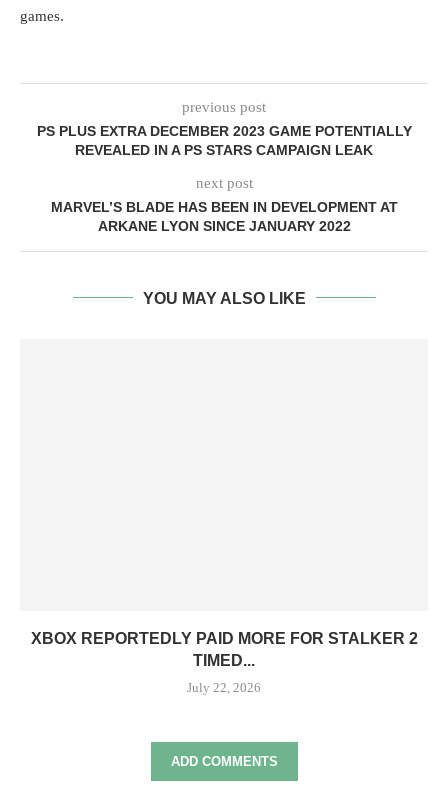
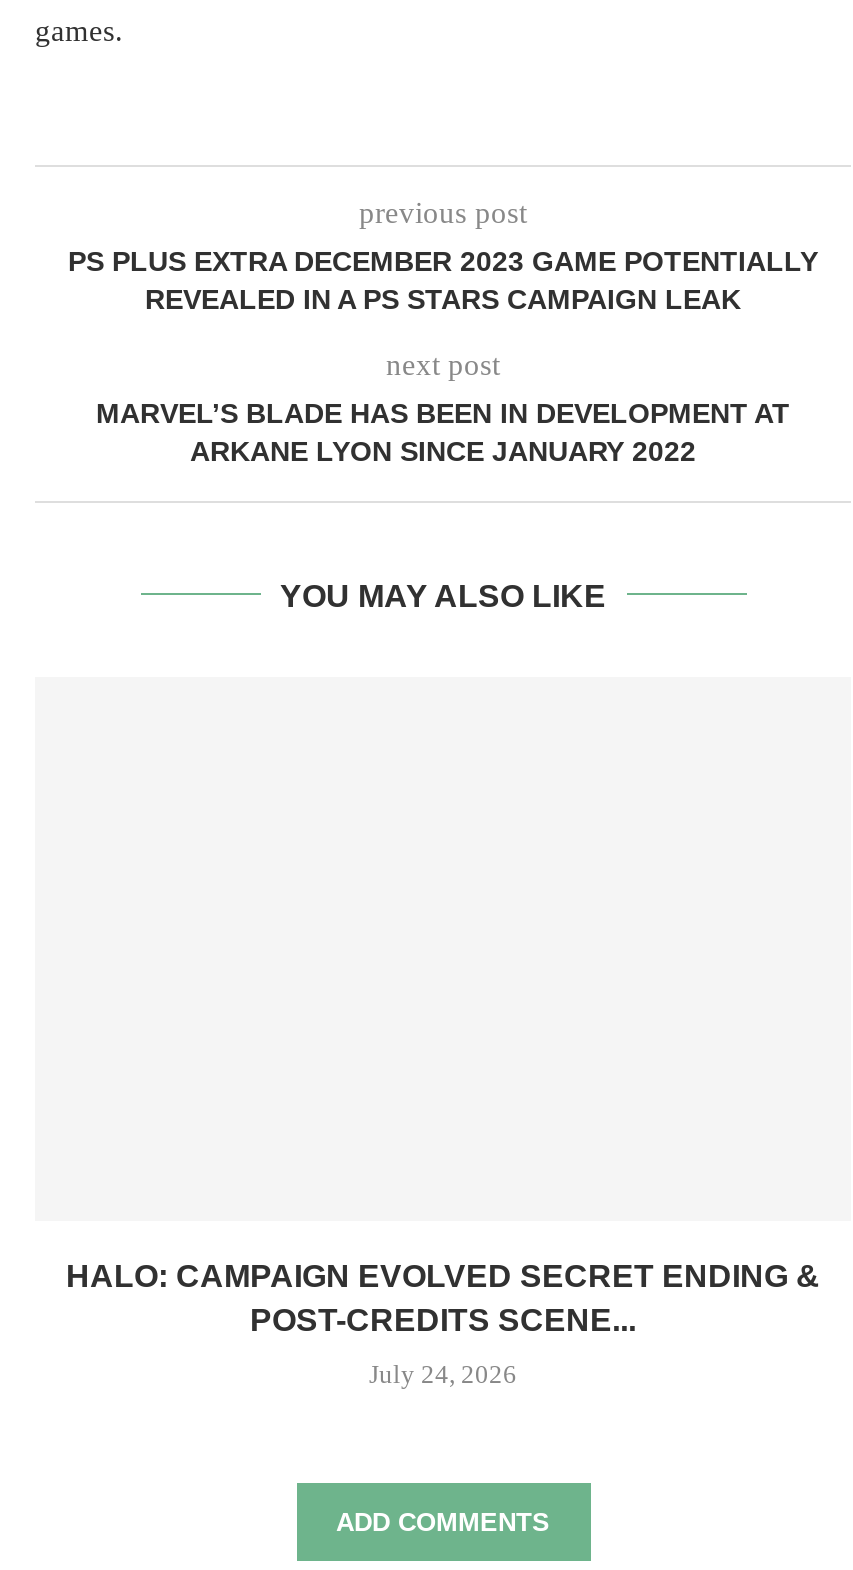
- XBOX REPORTEDLY PAID MORE FOR STALKER 2
- TIMED...
+ HALO: CAMPAIGN EVOLVED SECRET ENDING &
+ POST-CREDITS SCENE...

- July 22, 2026
+ July 24, 2026
